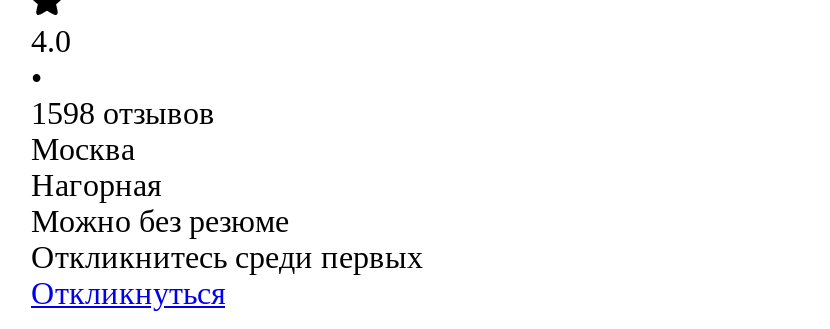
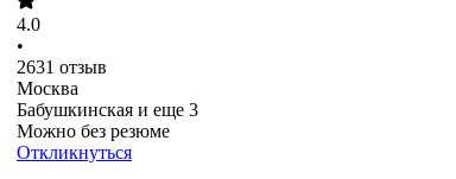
- 1598 отзывов
+ 2631 отзыв

- Нагорная
+ Бабушкинская и еще 3

- Откликнитесь среди первых
